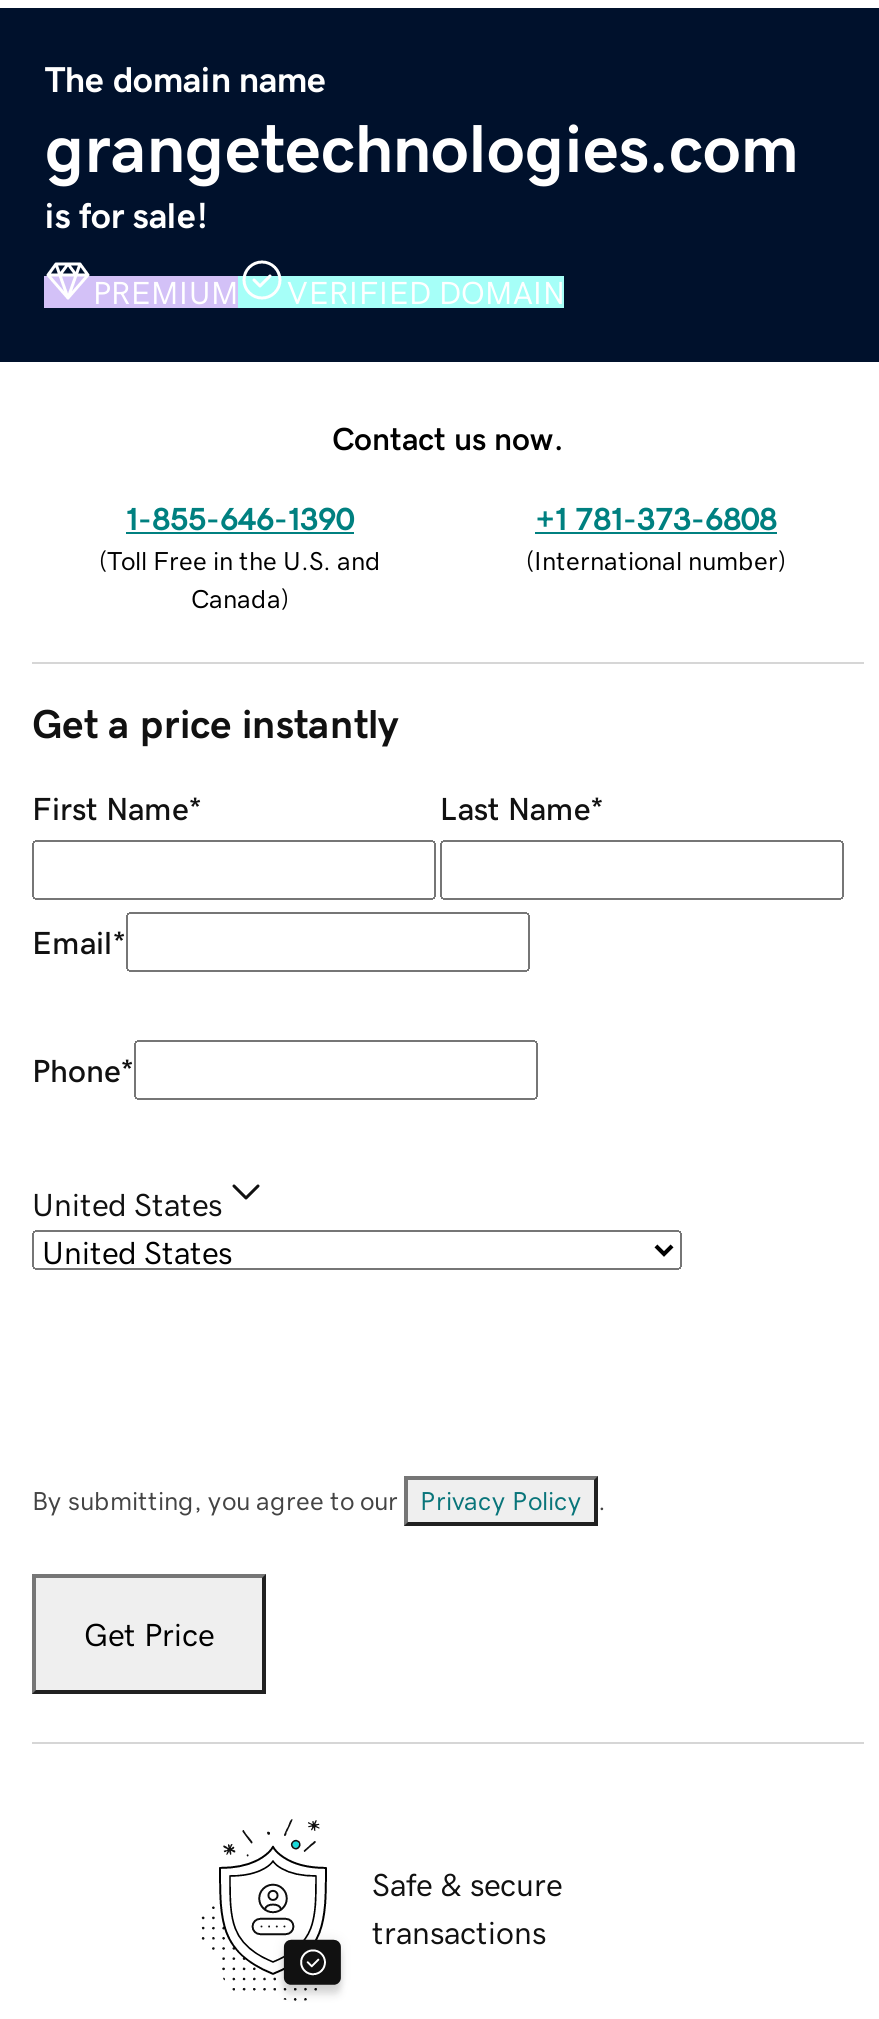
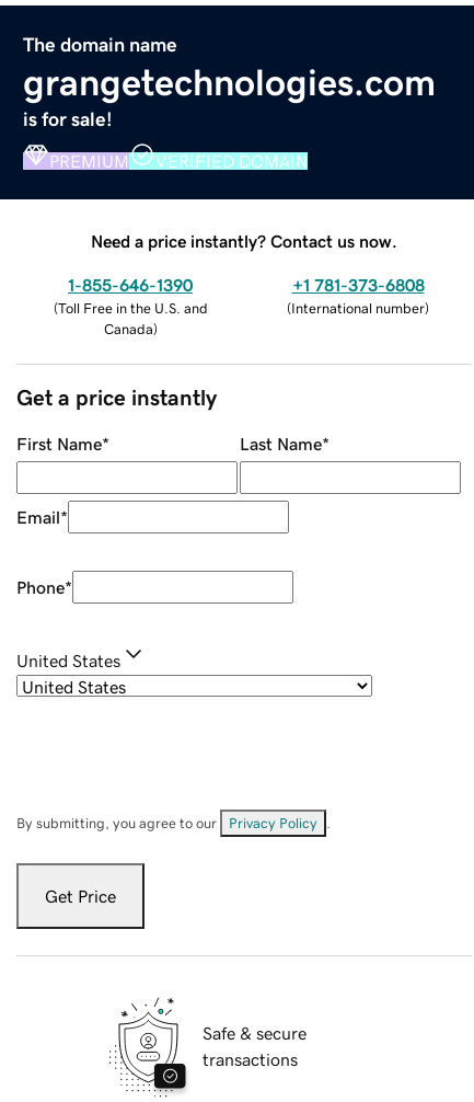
- Contact us now.
+ Need a price instantly? Contact us now.
